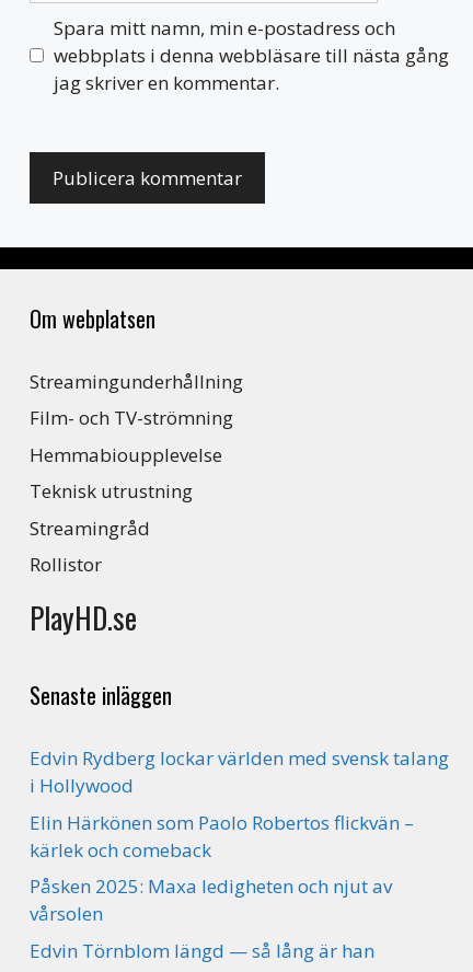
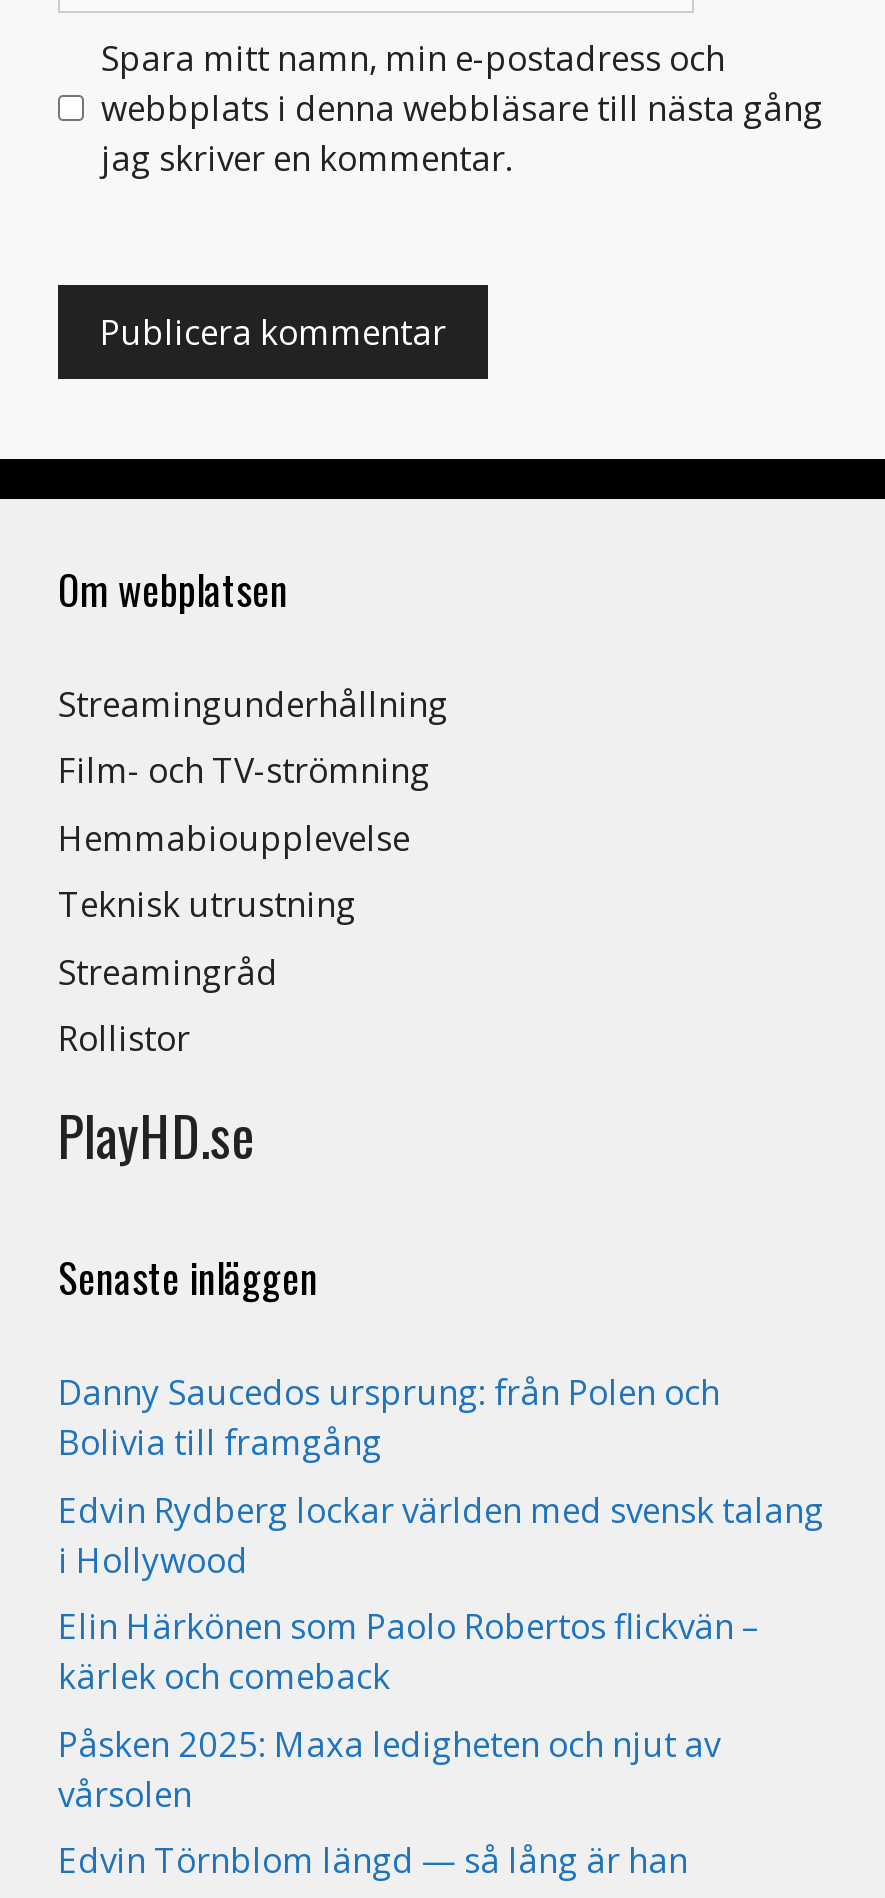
+ Danny Saucedos ursprung: från Polen och
+ Bolivia till framgång
